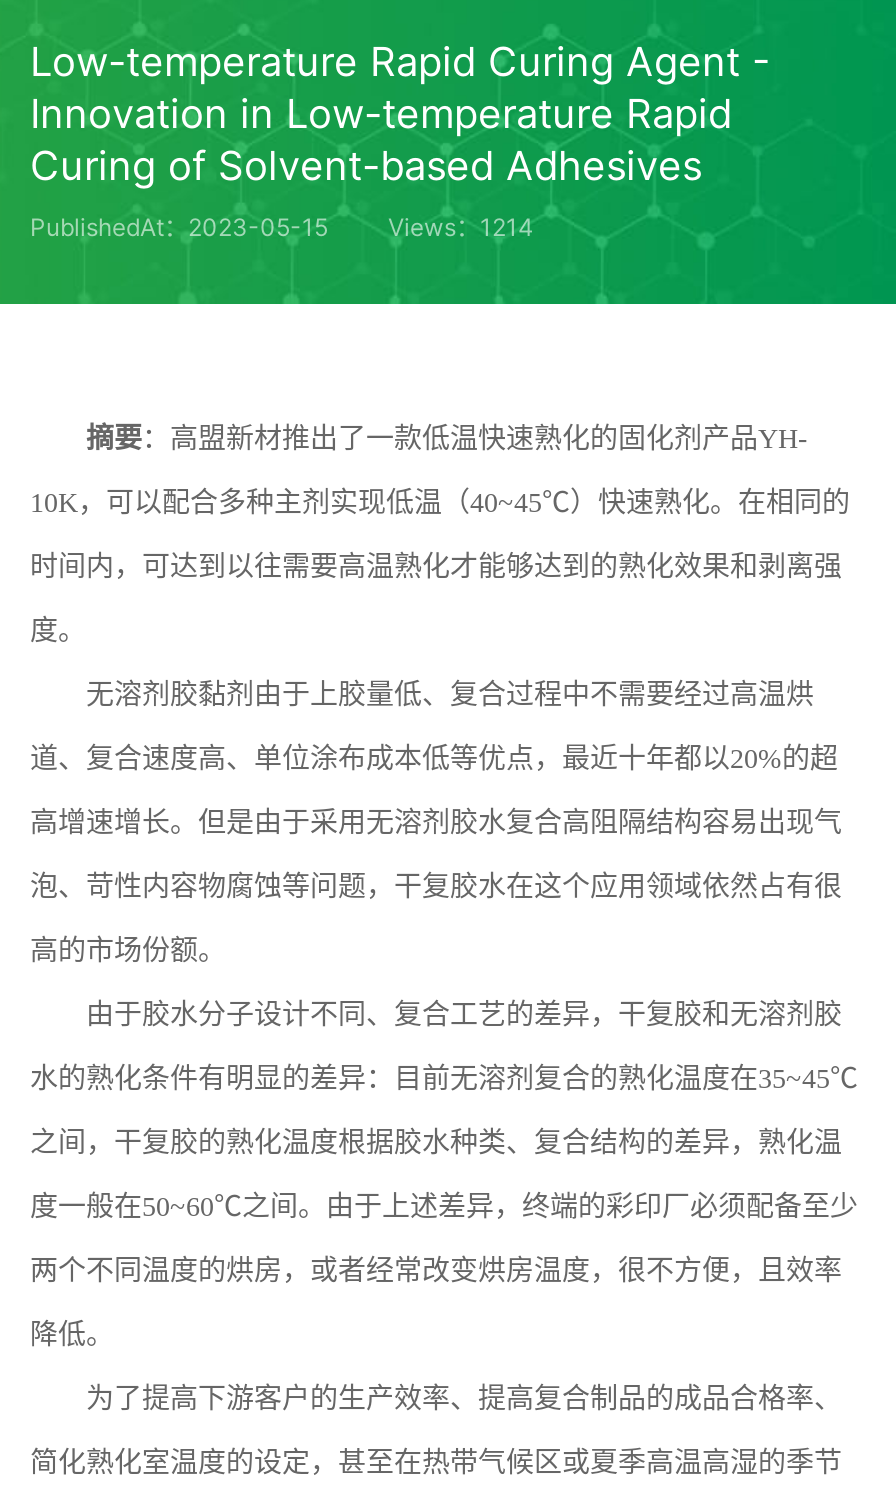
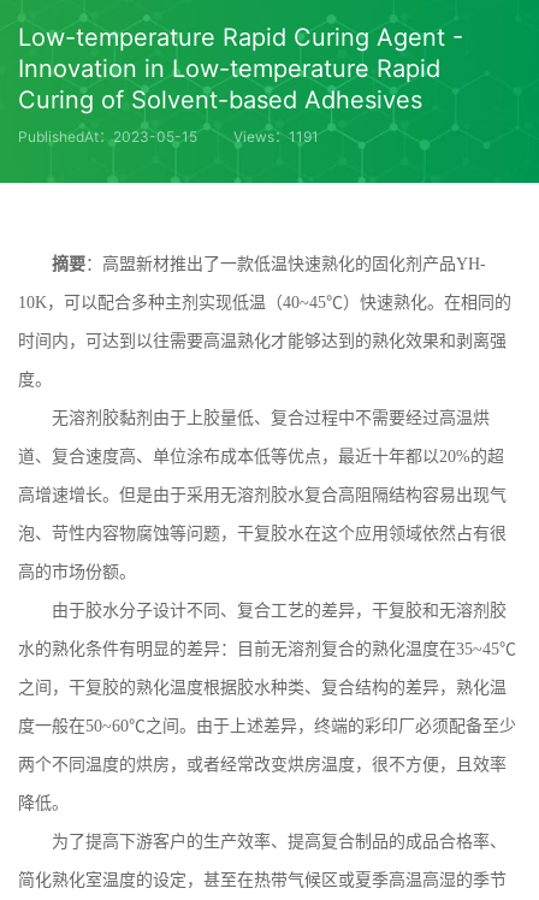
- PublishedAt：2023-05-15 Views：1214
+ PublishedAt：2023-05-15 Views：1191
